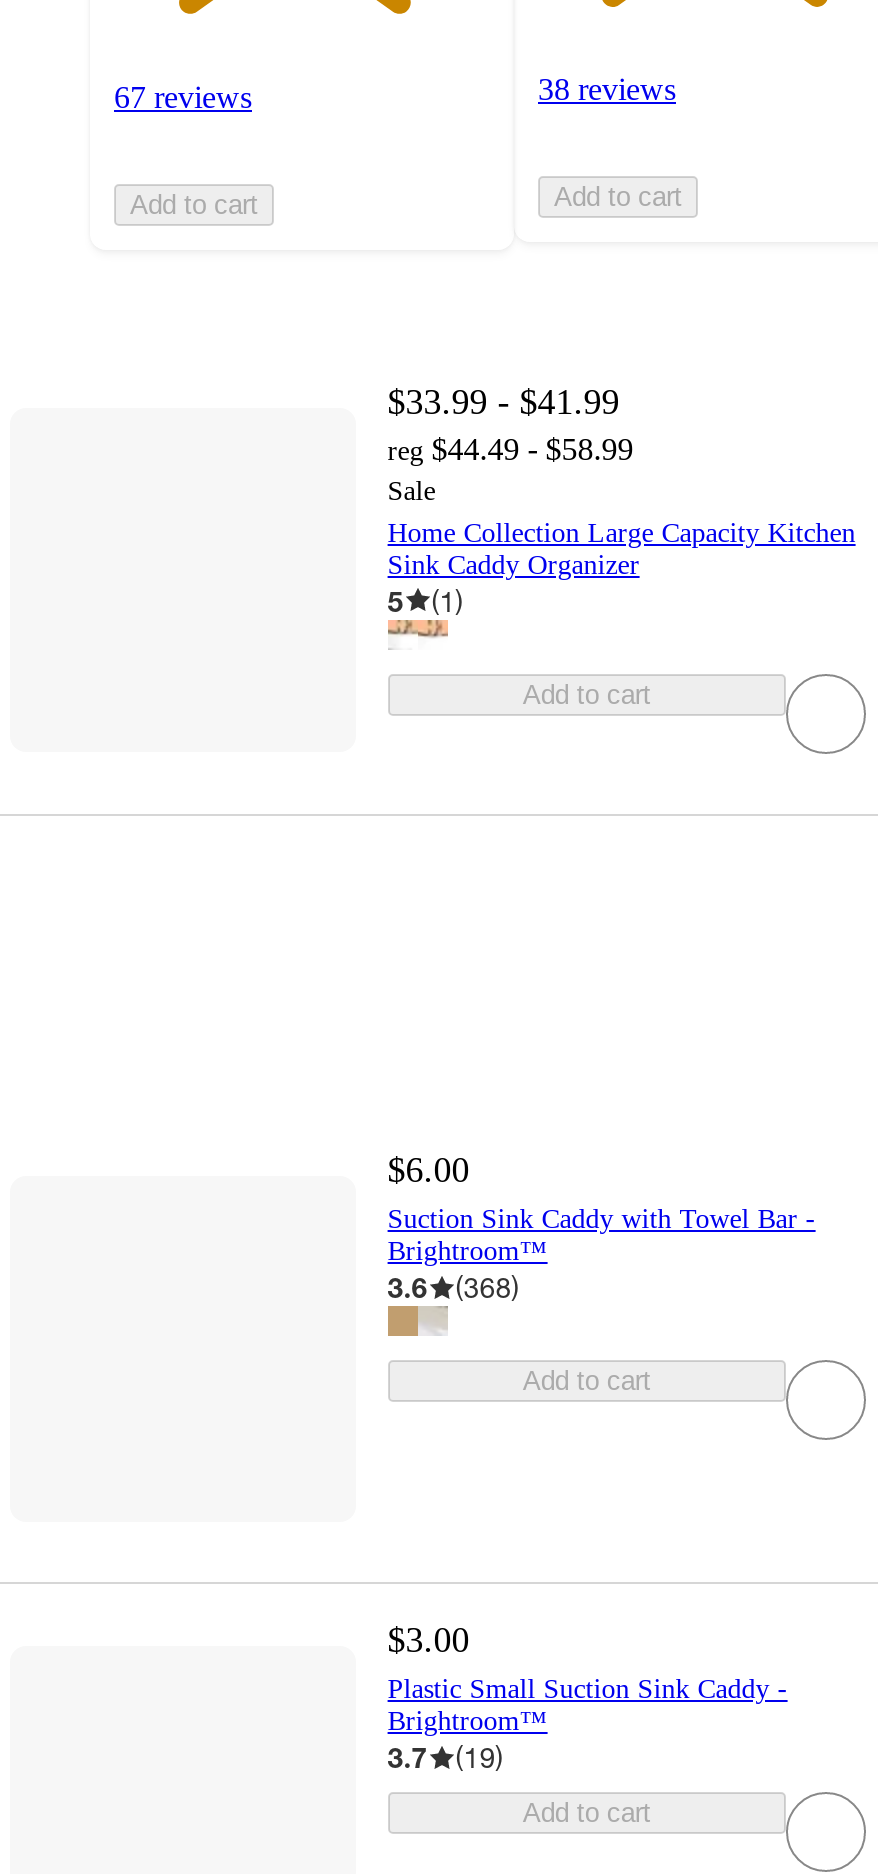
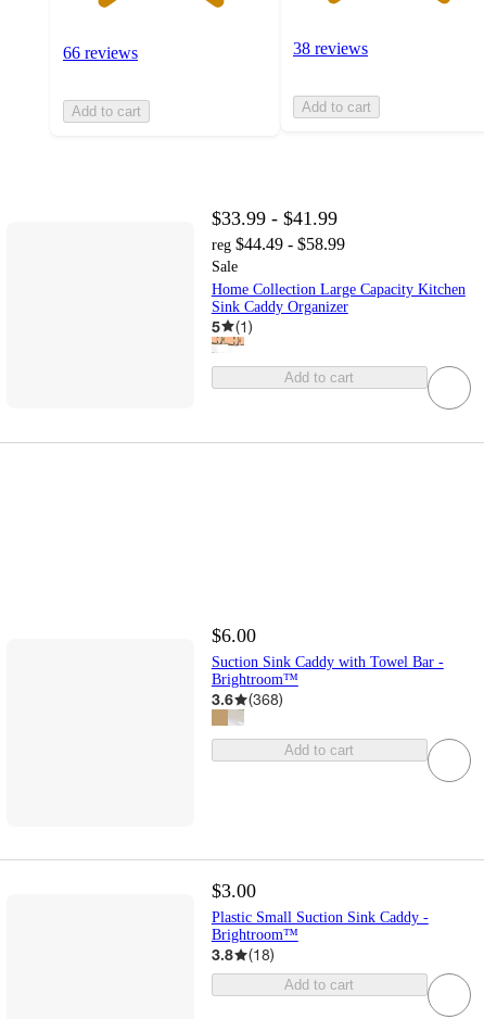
- 67 reviews
+ 66 reviews

- 3.7
+ 3.8

- (19)
+ (18)
